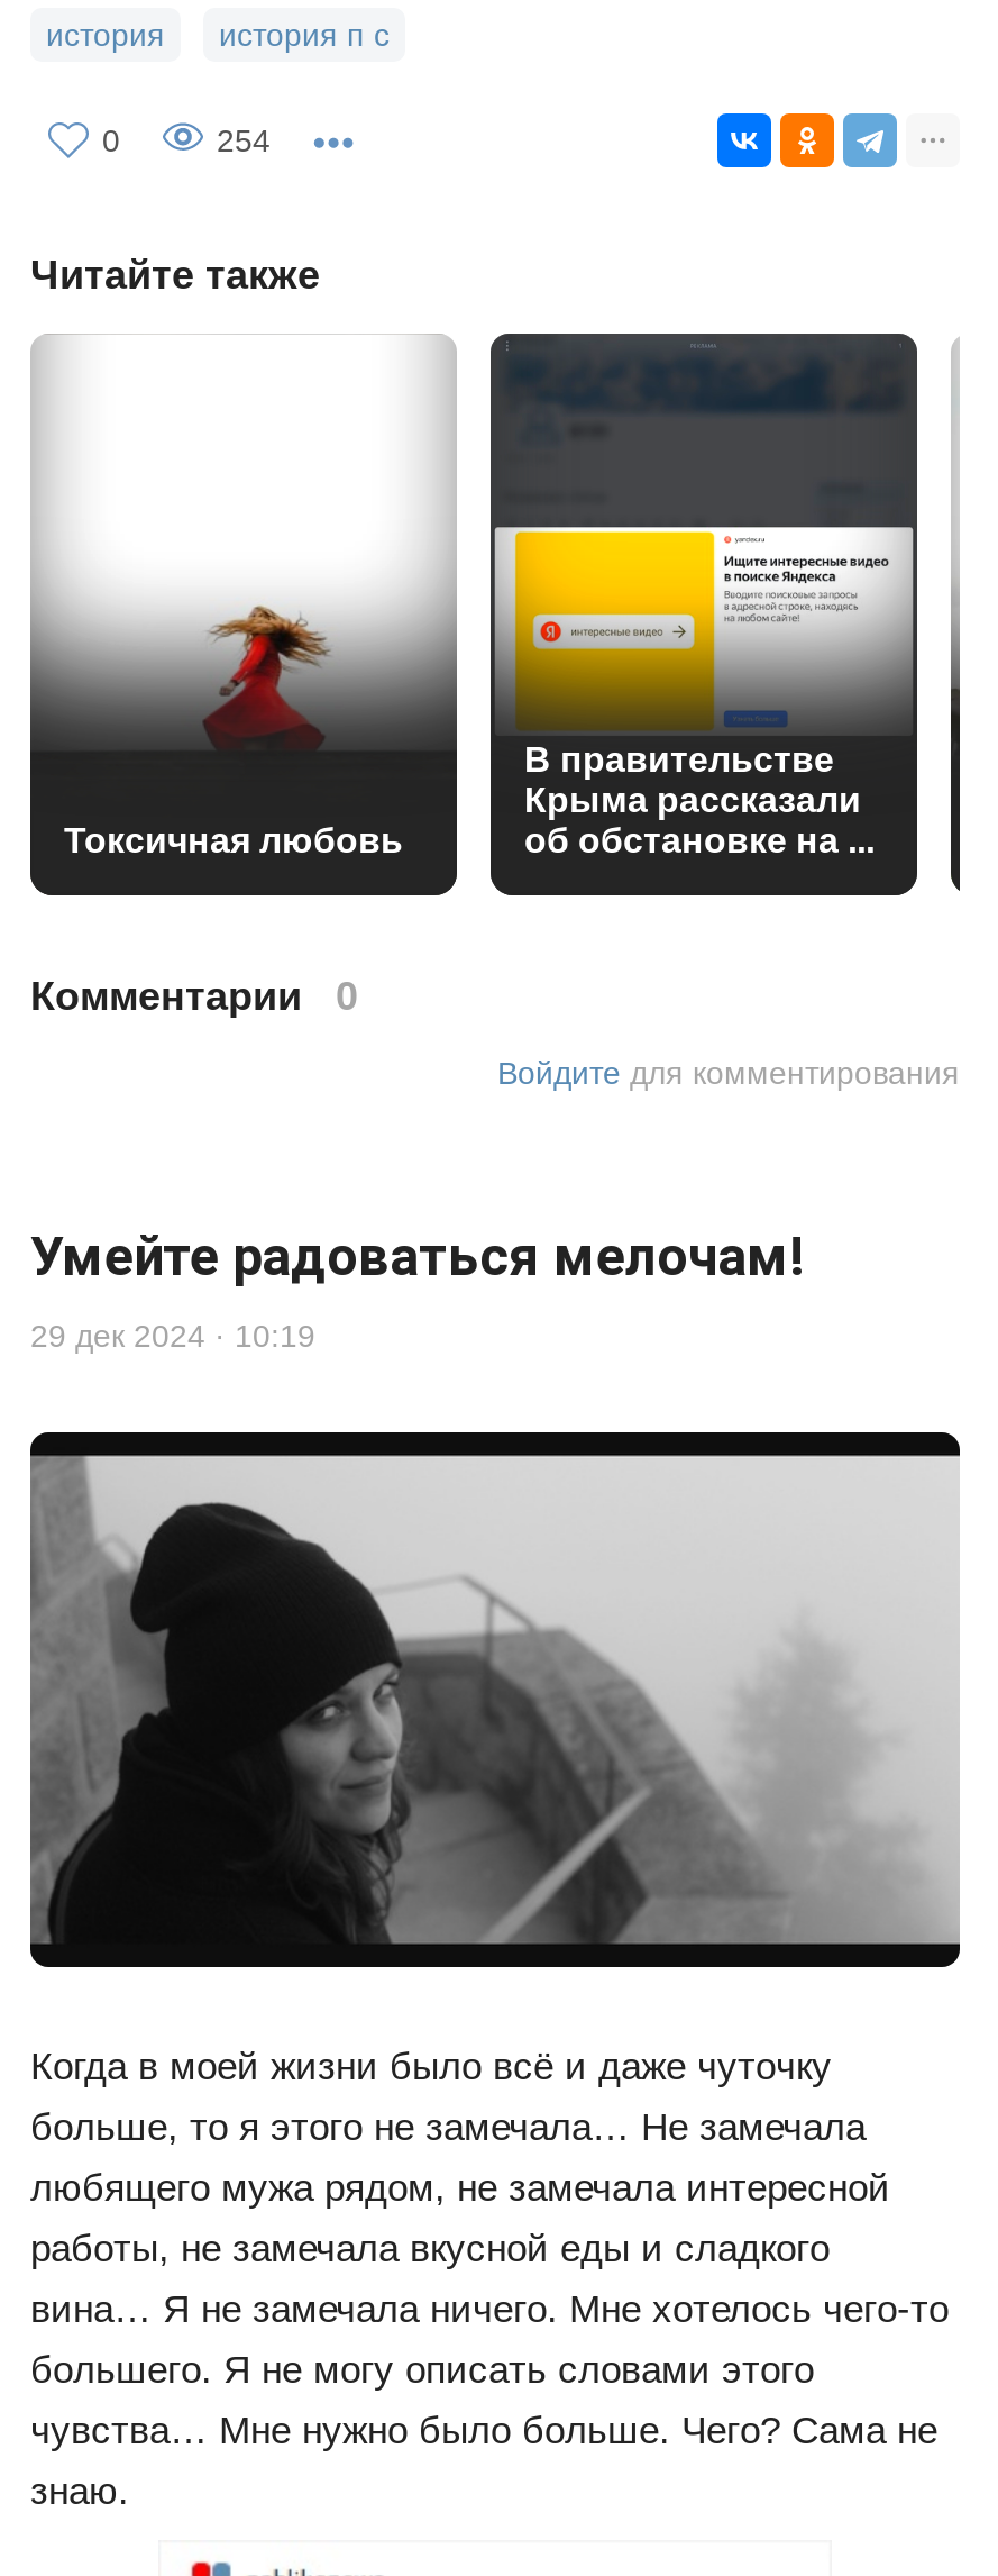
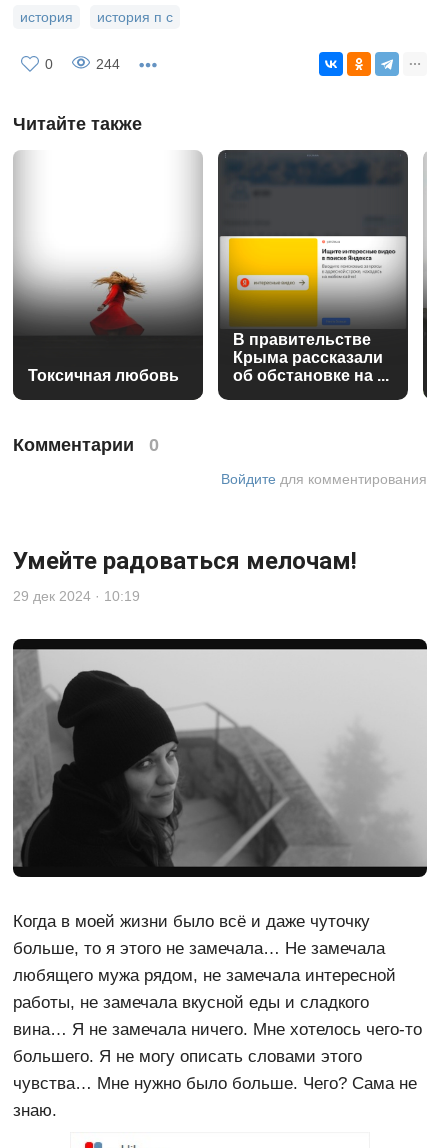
- 254
+ 244
